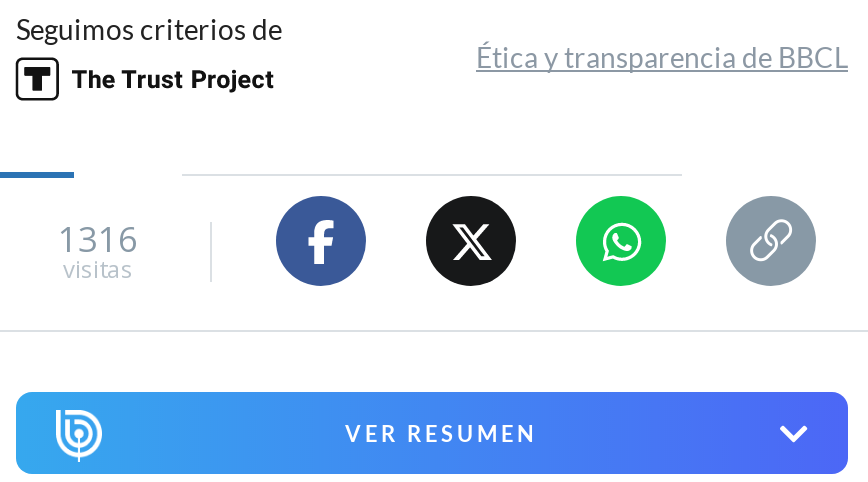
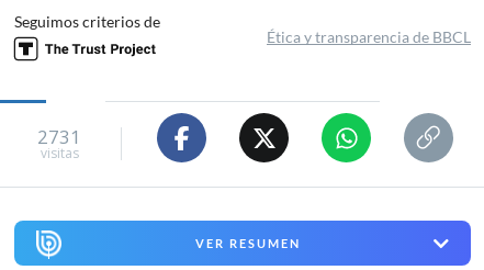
- 1316
+ 2731
